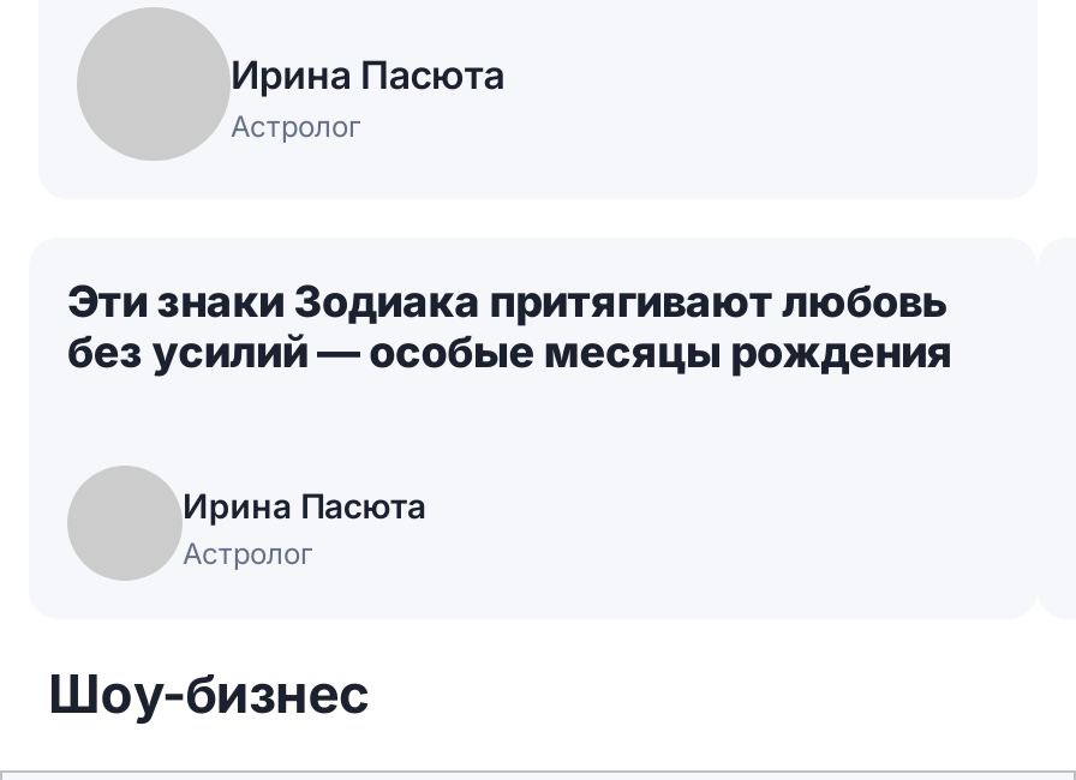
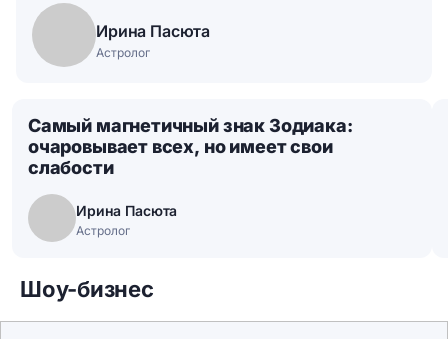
- Эти знаки Зодиака притягивают любовь
- без усилий — особые месяцы рождения
+ Самый магнетичный знак Зодиака:
+ очаровывает всех, но имеет свои
+ слабости
